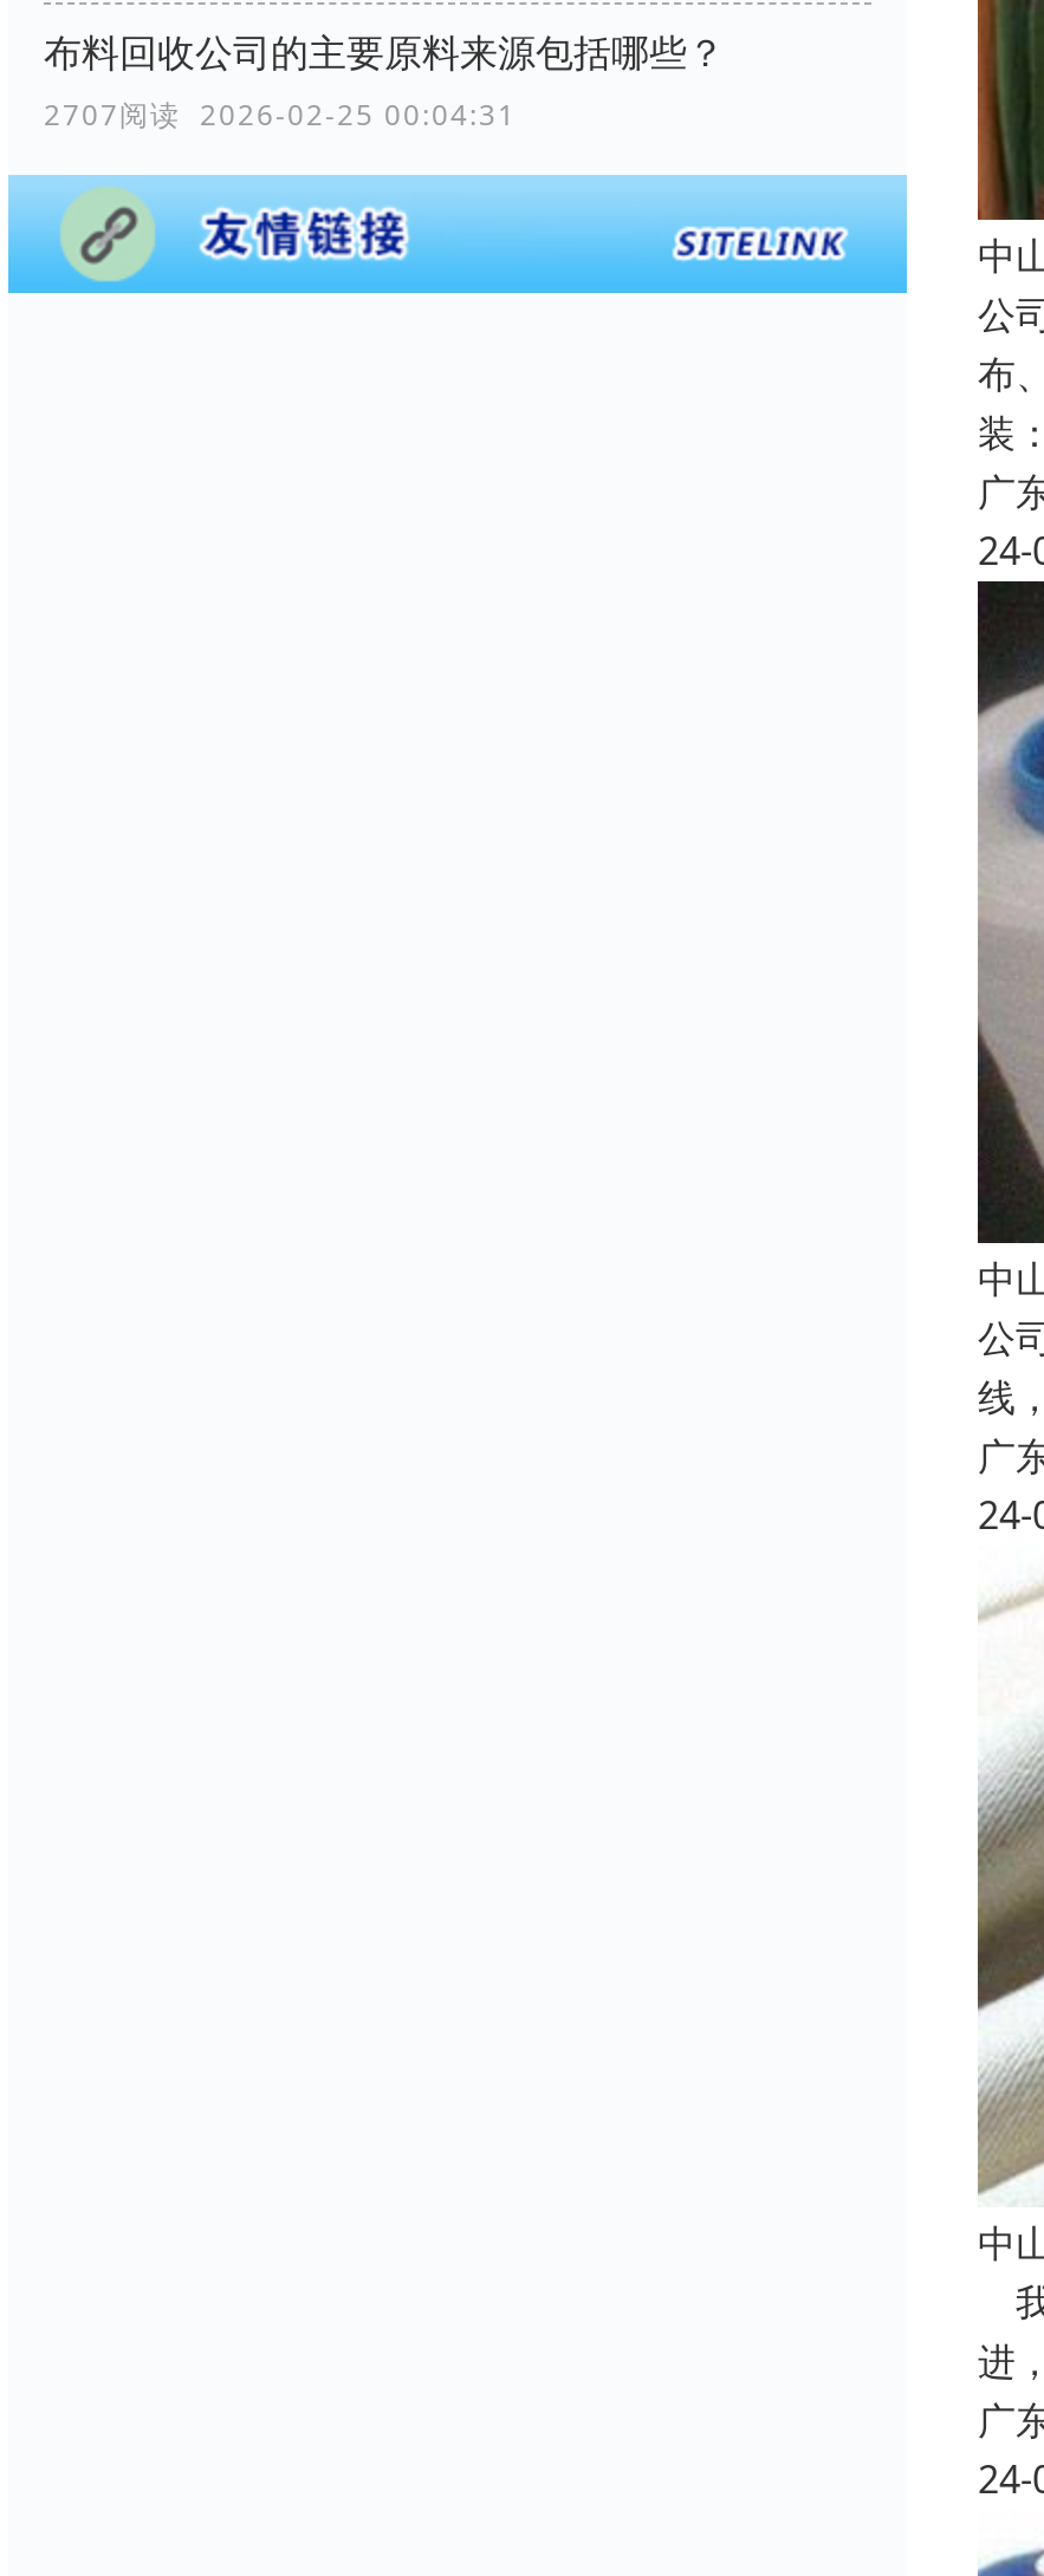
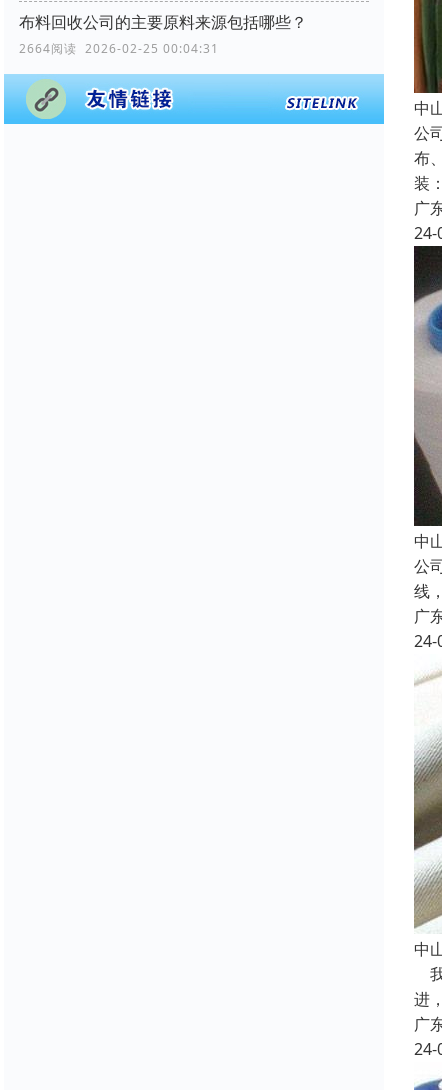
- 2707阅读 2026-02-25 00:04:31
+ 2664阅读 2026-02-25 00:04:31
